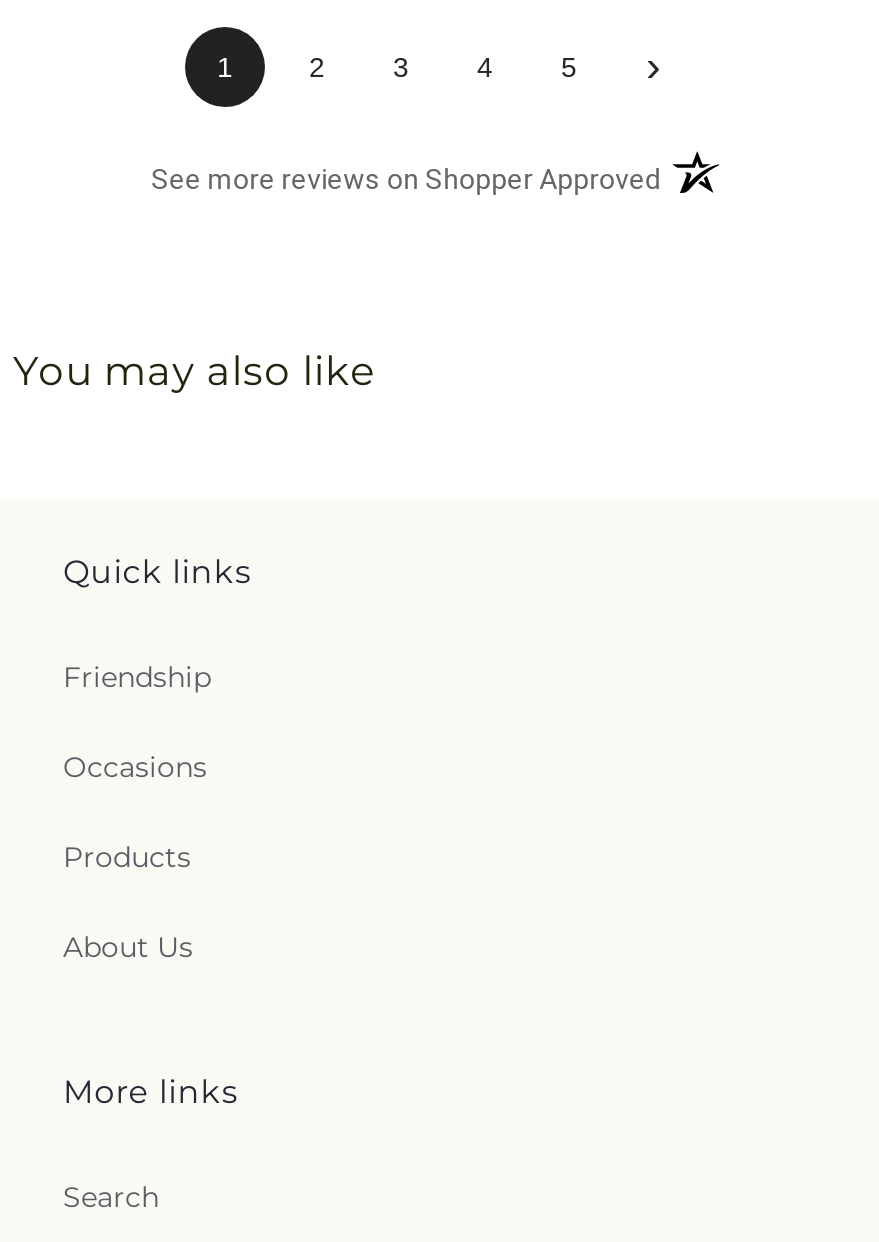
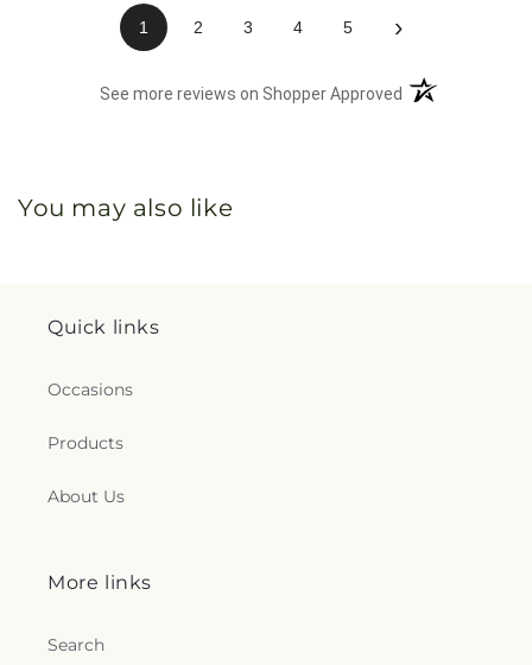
- Friendship
